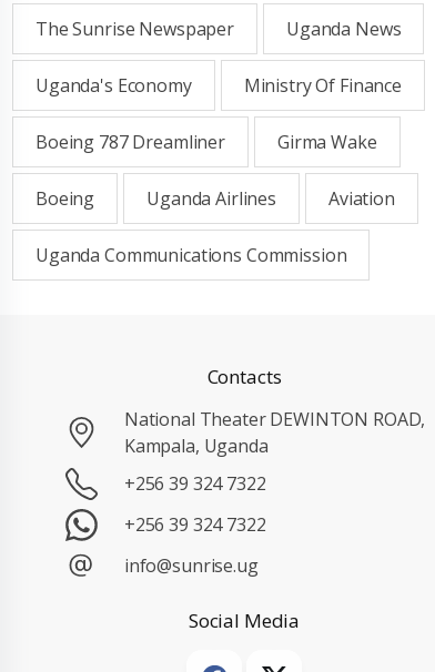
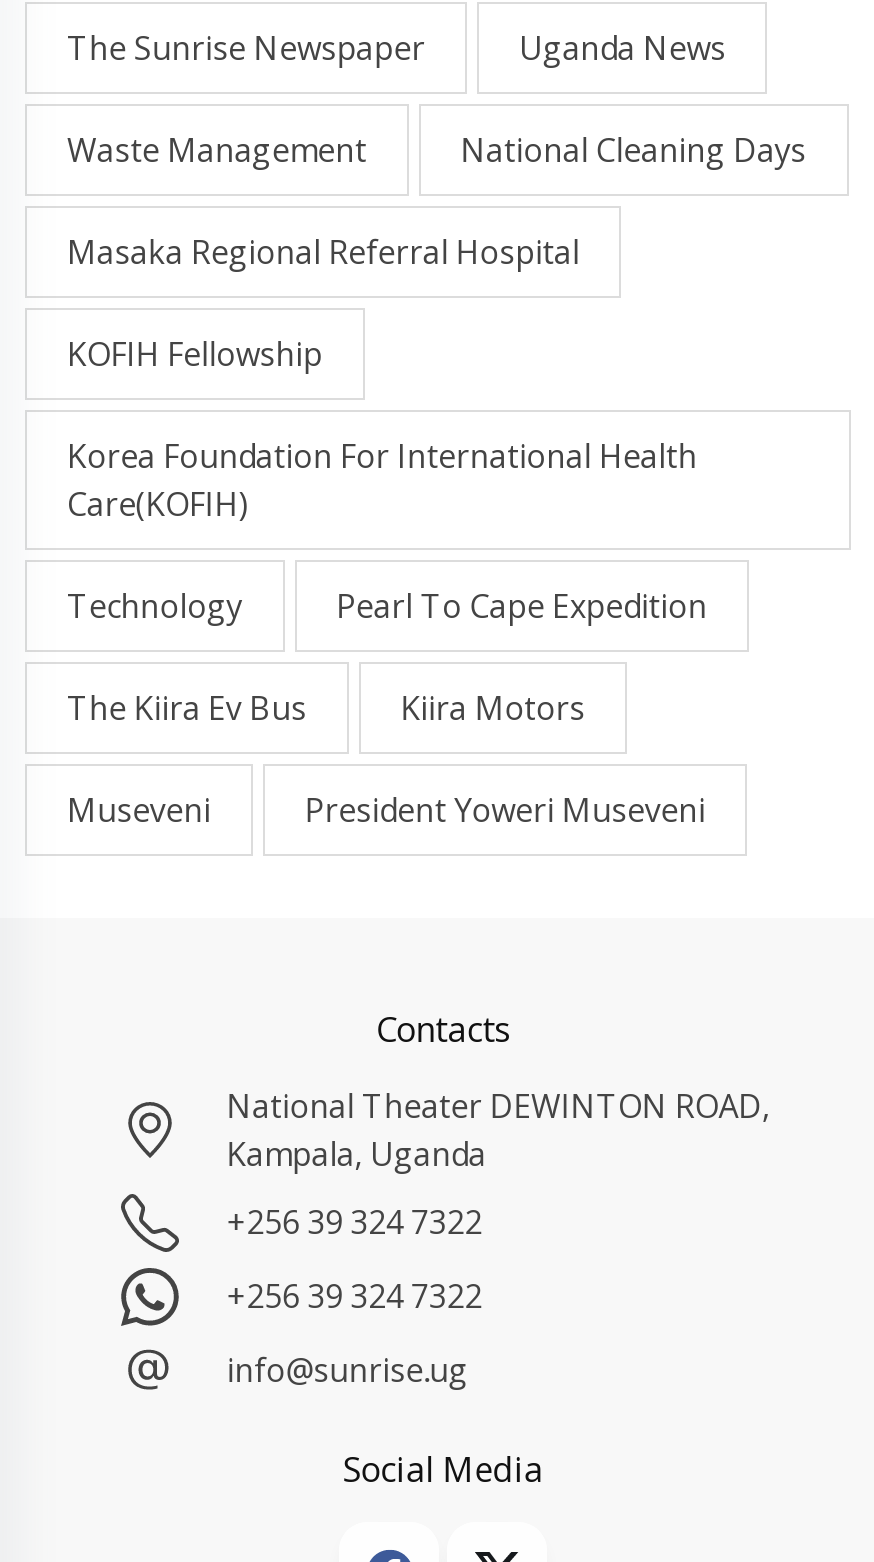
- Uganda's Economy
- Ministry Of Finance
- Boeing 787 Dreamliner
- Girma Wake
- Boeing
- Uganda Airlines
- Aviation
- Uganda Communications Commission
+ Waste Management
+ National Cleaning Days
+ Masaka Regional Referral Hospital
+ KOFIH Fellowship
+ Korea Foundation For International Health
+ Care(KOFIH)
+ Technology
+ Pearl To Cape Expedition
+ The Kiira Ev Bus
+ Kiira Motors
+ Museveni
+ President Yoweri Museveni
